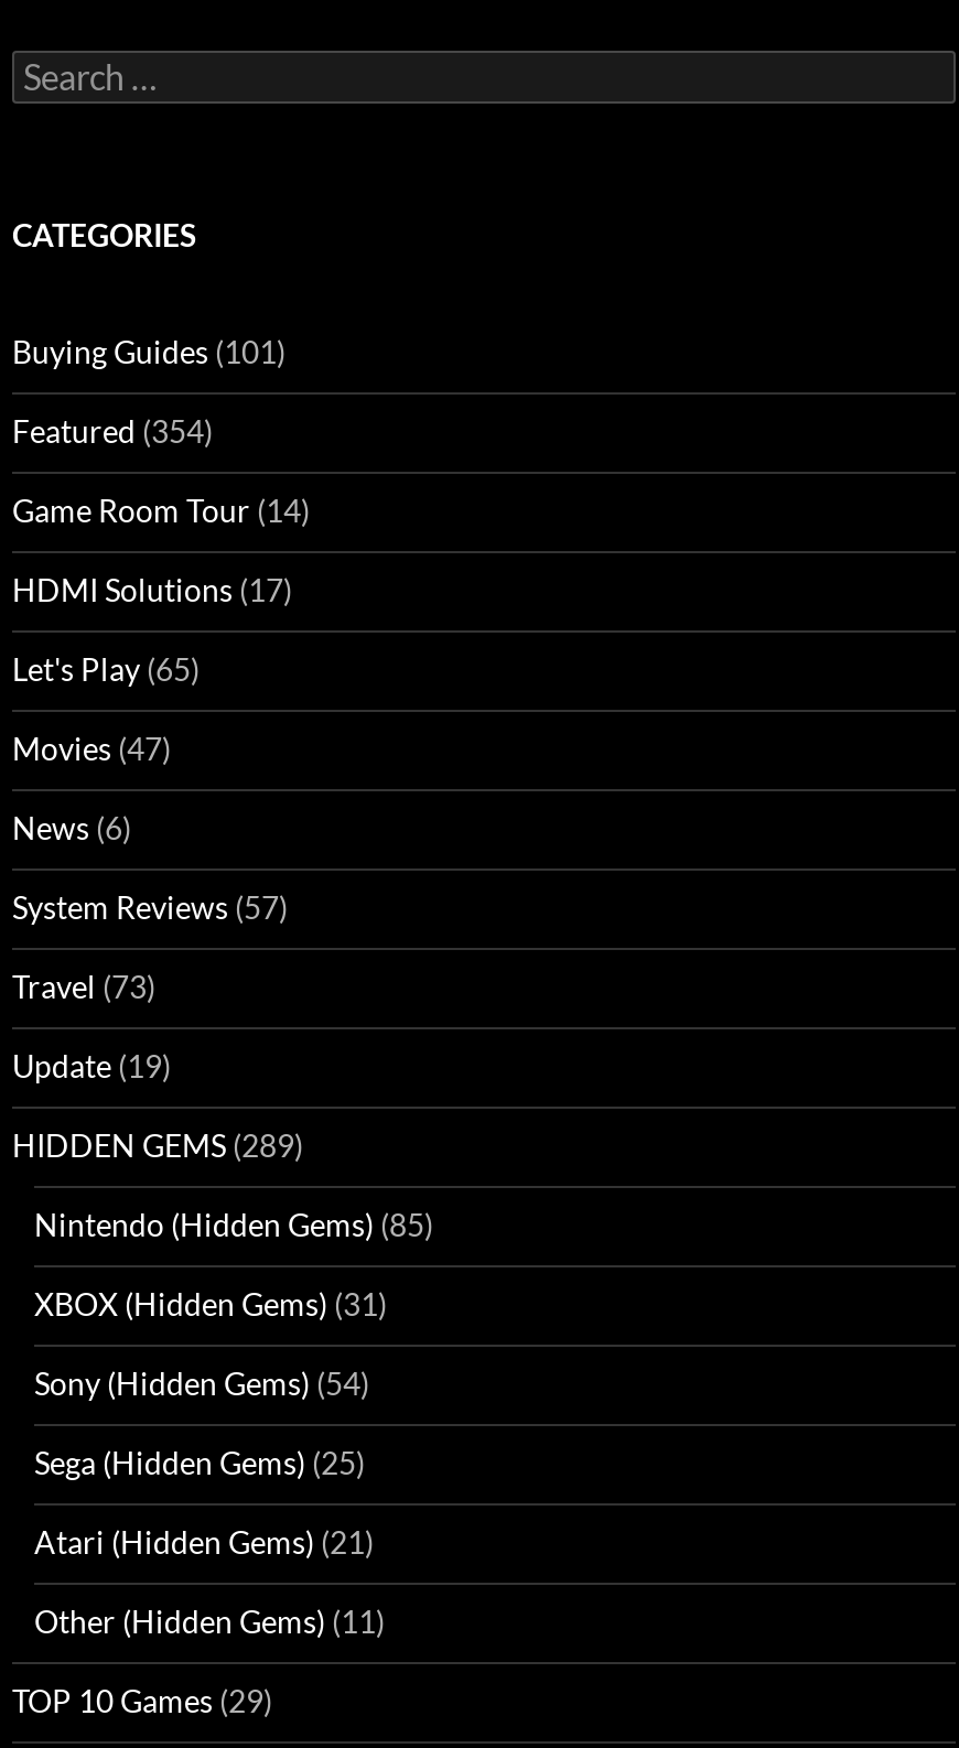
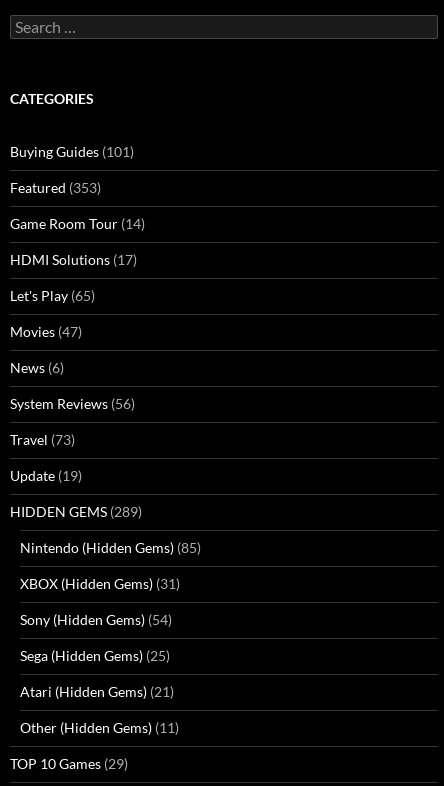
- Featured (354)
+ Featured (353)

- System Reviews (57)
+ System Reviews (56)
